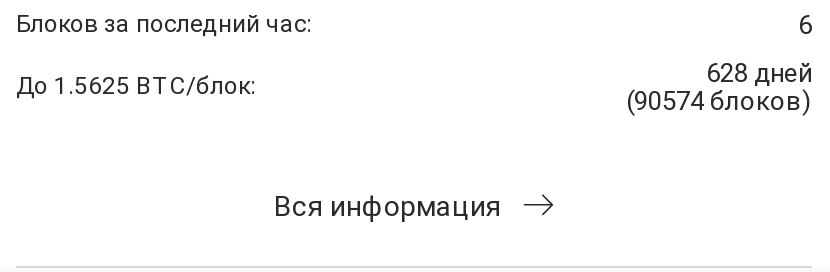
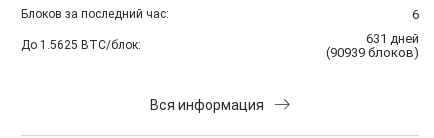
- 628 дней
+ 631 дней

- (90574 блоков)
+ (90939 блоков)
